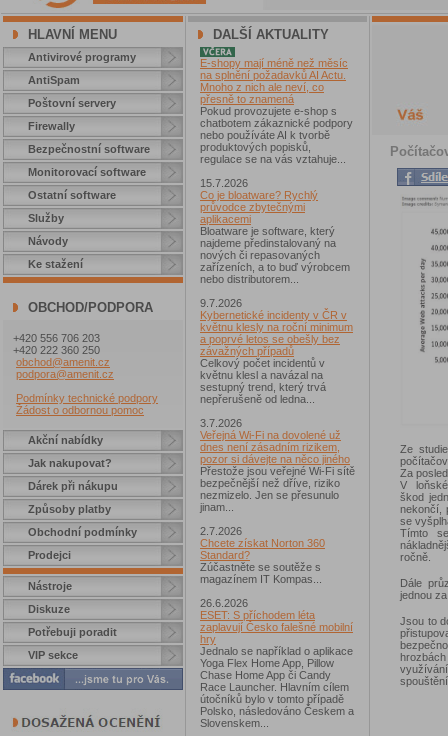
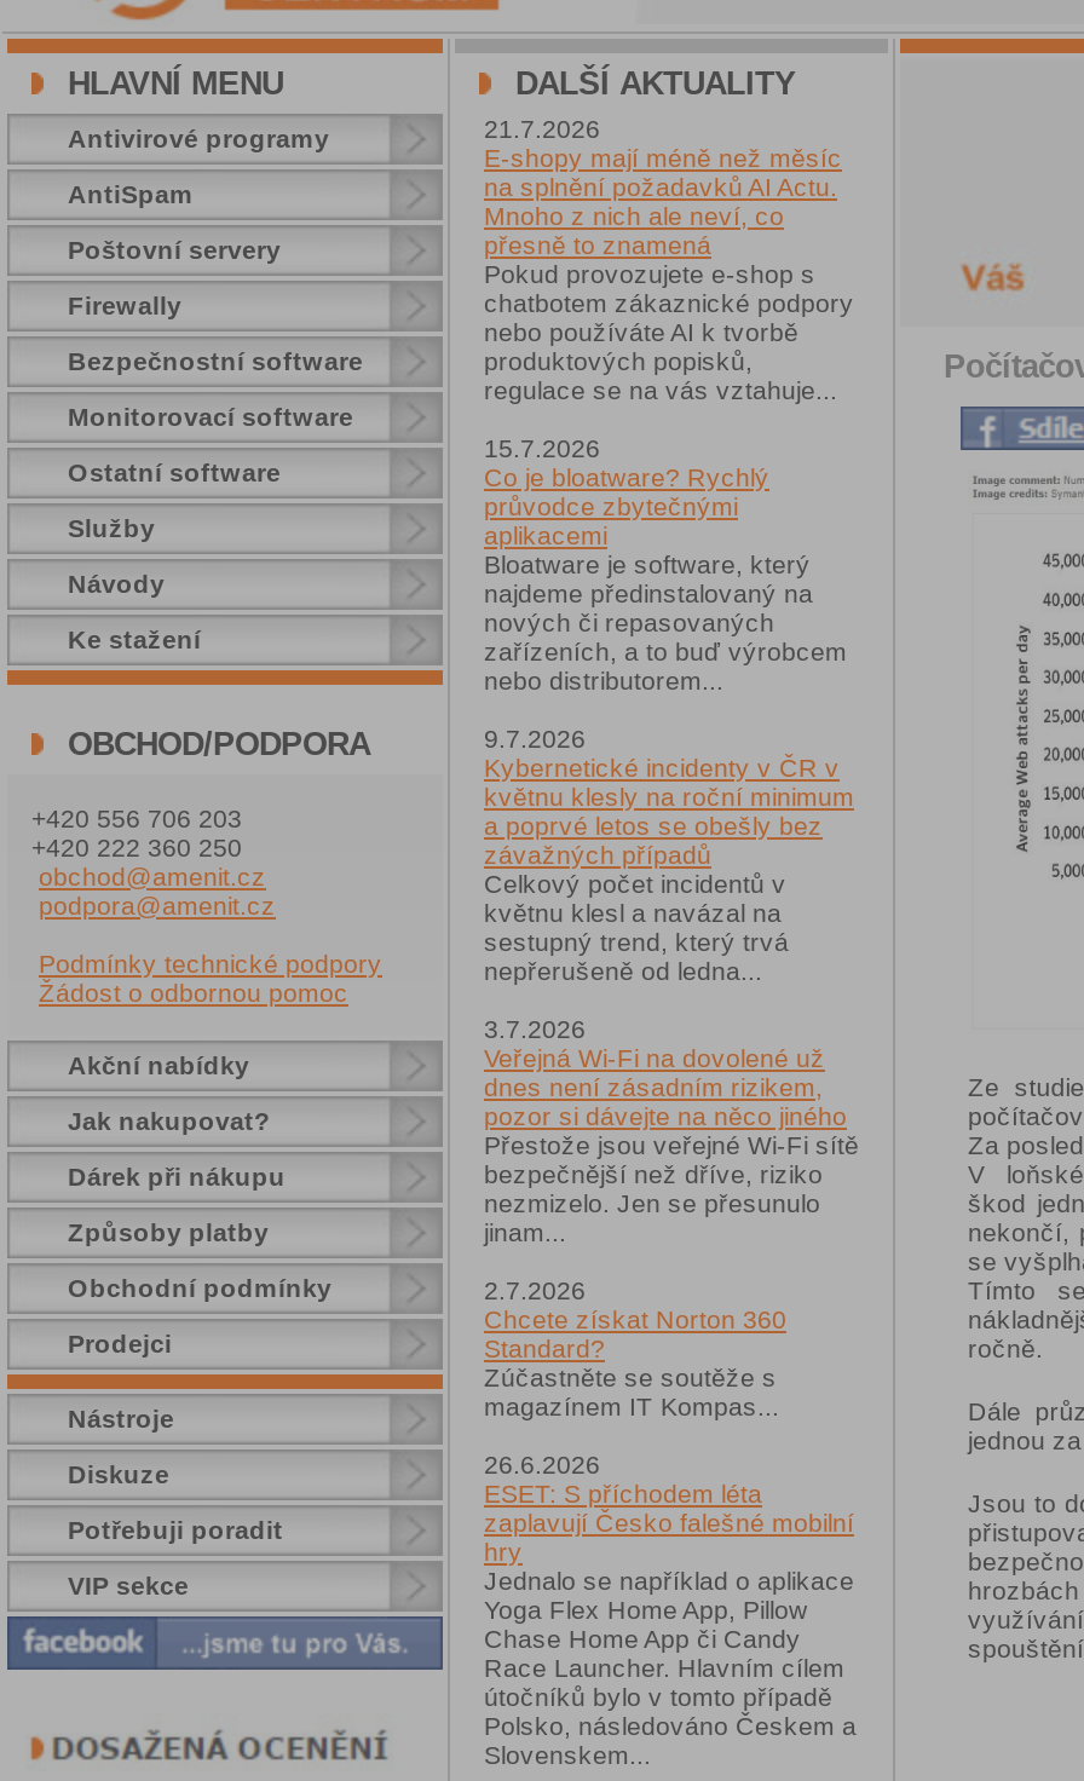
+ 21.7.2026
